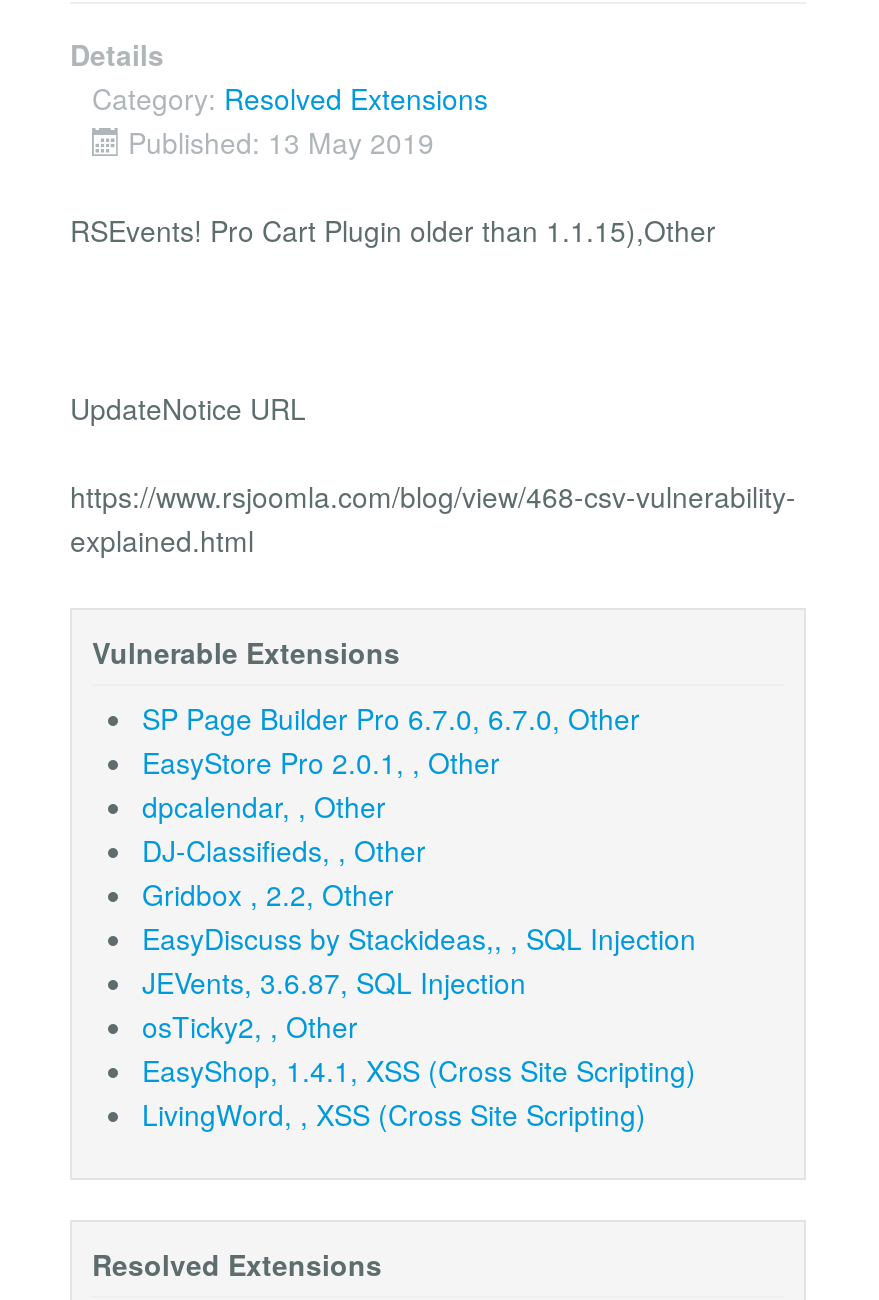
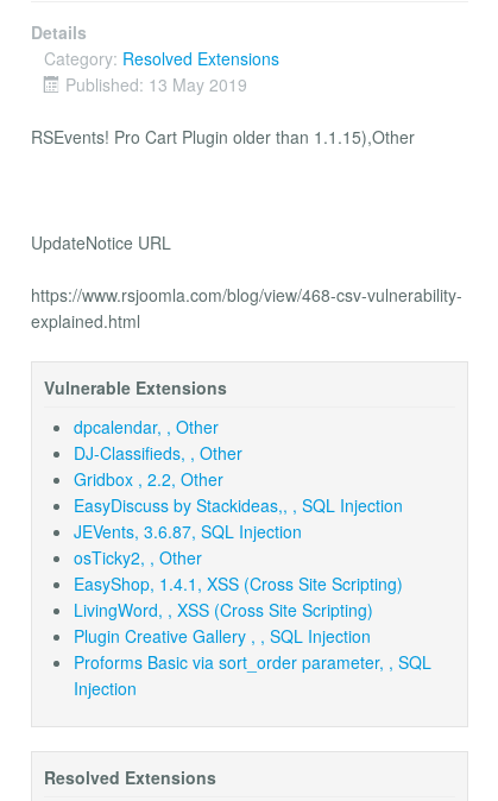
- SP Page Builder Pro 6.7.0, 6.7.0, Other
- EasyStore Pro 2.0.1, , Other

moved up: dpcalendar, , Other | DJ-Classifieds, , Other | Gridbox , 2.2, Other | EasyDiscuss by Stackideas,, , SQL Injection | JEVents, 3.6.87, SQL Injection | osTicky2, , Other | EasyShop, 1.4.1, XSS (Cross Site Scripting) | LivingWord, , XSS (Cross Site Scripting)

+ Plugin Creative Gallery , , SQL Injection
+ Proforms Basic via sort_order parameter, , SQL
+ Injection
